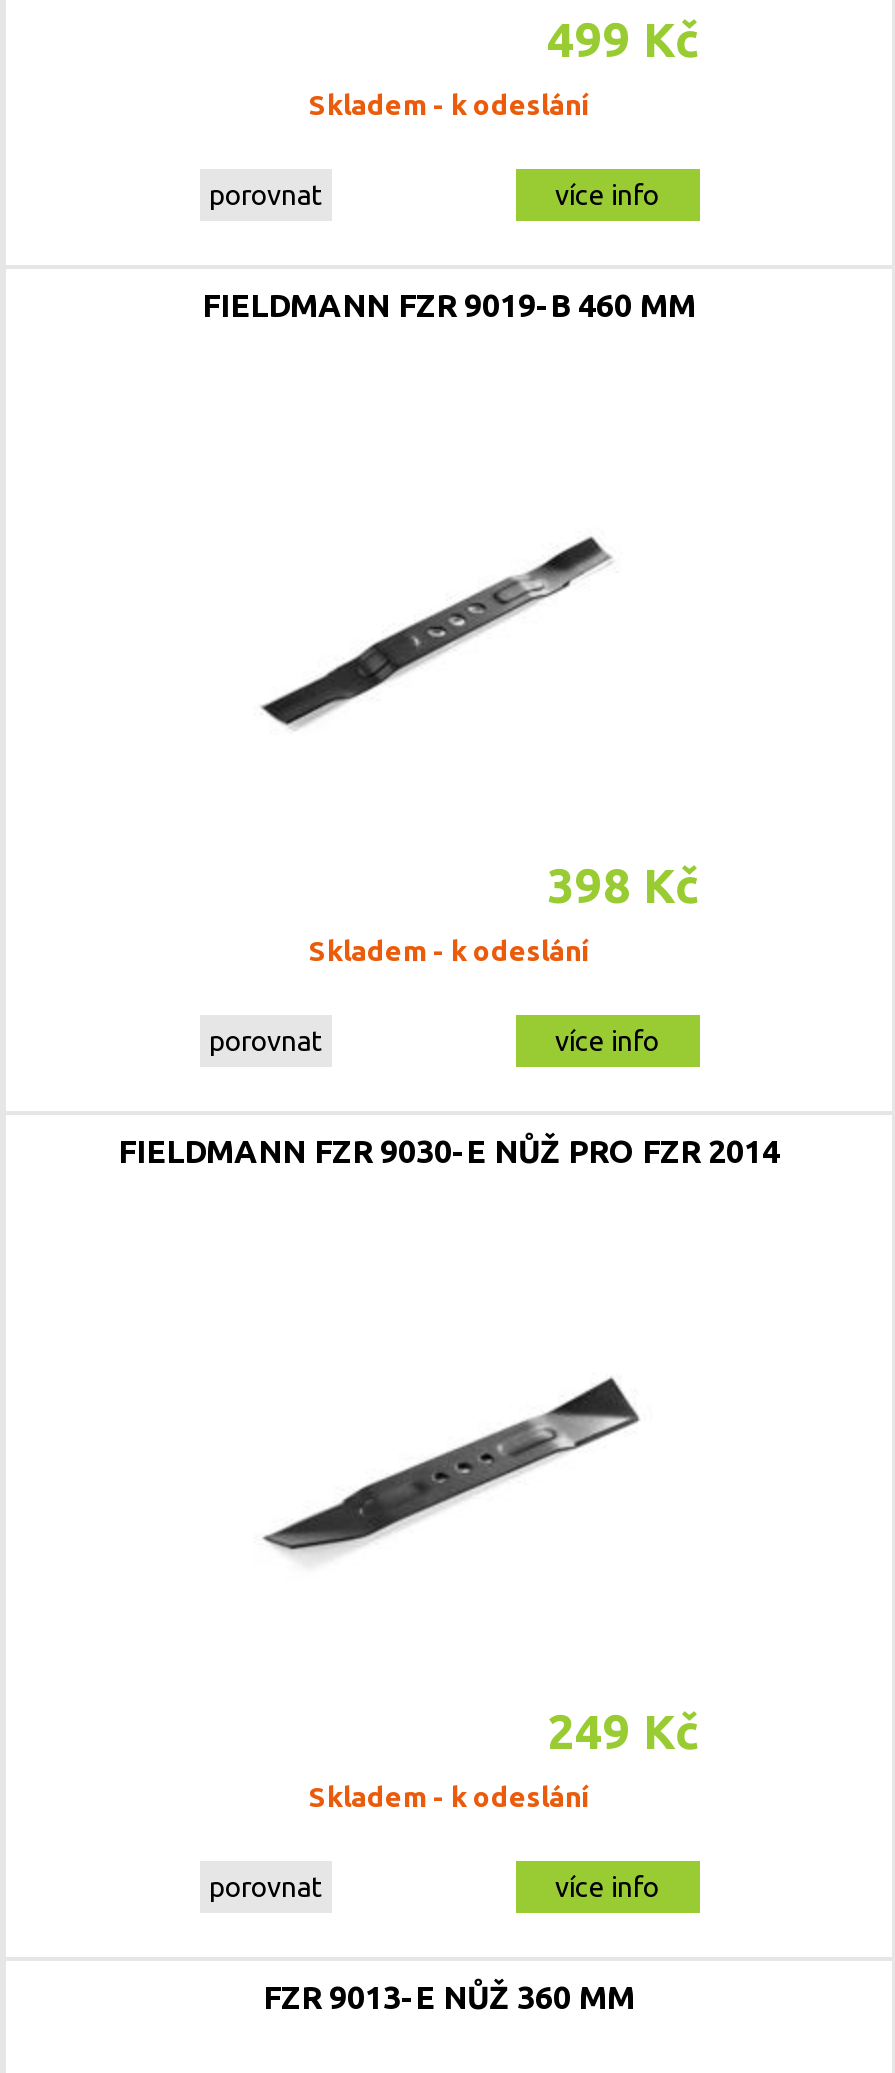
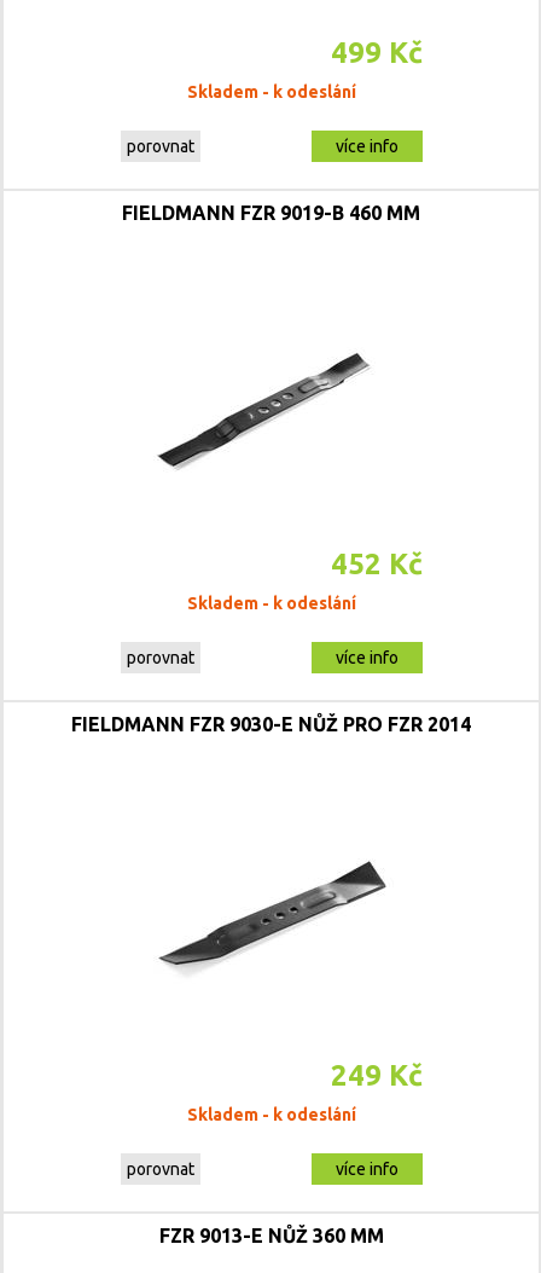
- 398 Kč
+ 452 Kč
